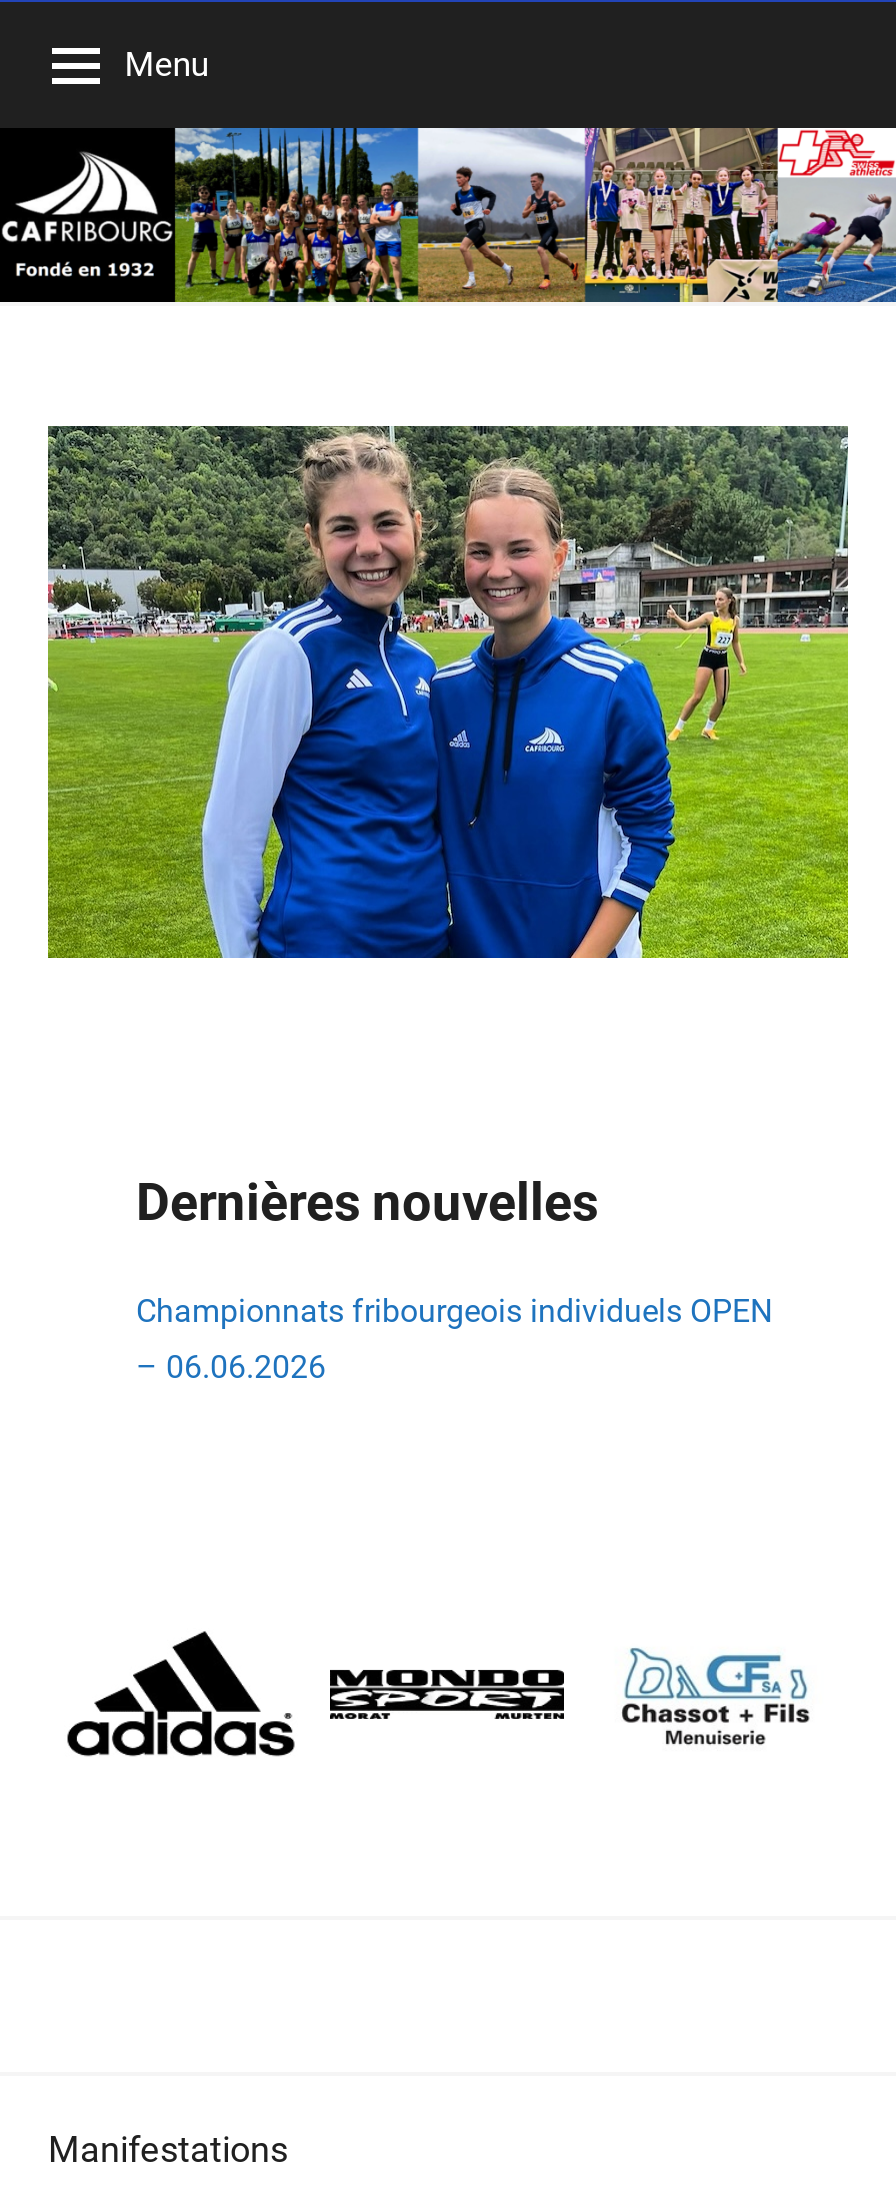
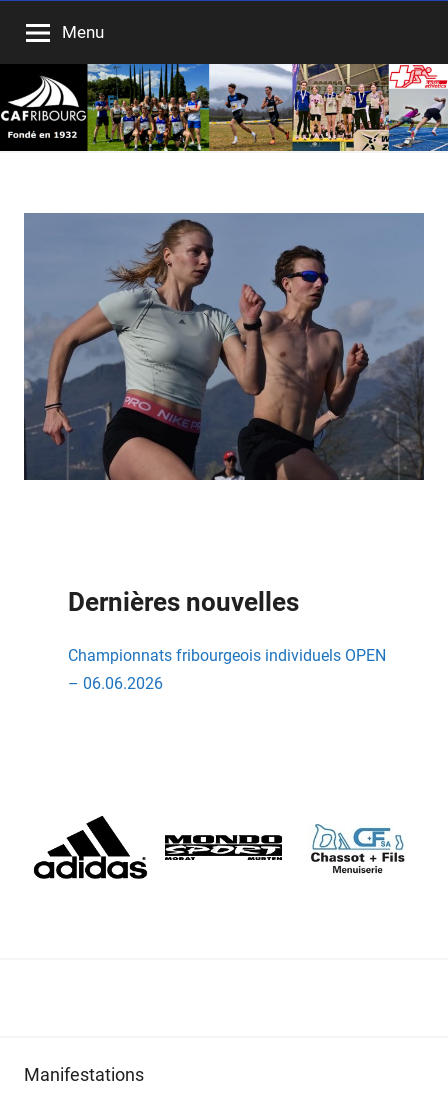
- [image]
+ [image]
